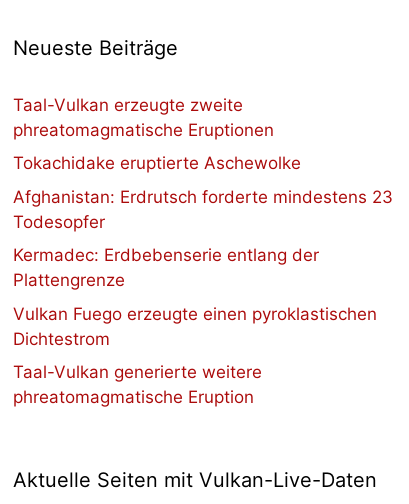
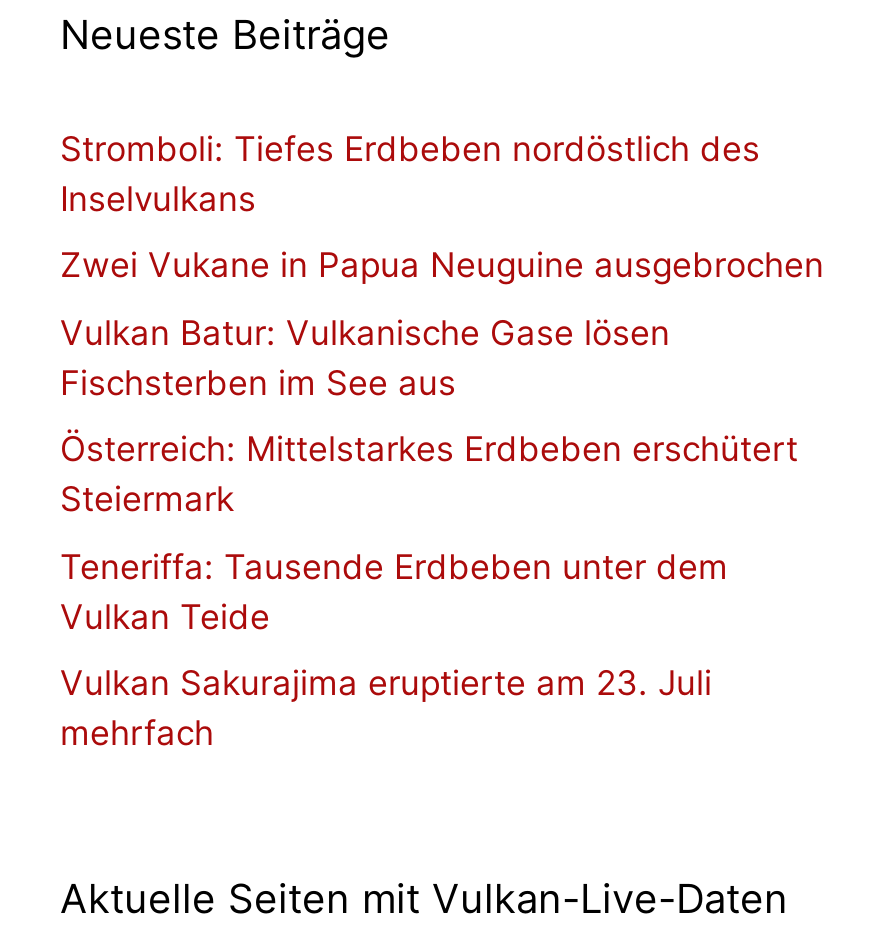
- Taal-Vulkan erzeugte zweite
- phreatomagmatische Eruptionen
+ Stromboli: Tiefes Erdbeben nordöstlich des
+ Inselvulkans

- Tokachidake eruptierte Aschewolke
+ Zwei Vukane in Papua Neuguine ausgebrochen

- Afghanistan: Erdrutsch forderte mindestens 23
- Todesopfer
+ Vulkan Batur: Vulkanische Gase lösen
+ Fischsterben im See aus

- Kermadec: Erdbebenserie entlang der
- Plattengrenze
+ Österreich: Mittelstarkes Erdbeben erschütert
+ Steiermark

- Vulkan Fuego erzeugte einen pyroklastischen
- Dichtestrom
+ Teneriffa: Tausende Erdbeben unter dem
+ Vulkan Teide

- Taal-Vulkan generierte weitere
- phreatomagmatische Eruption
+ Vulkan Sakurajima eruptierte am 23. Juli
+ mehrfach
